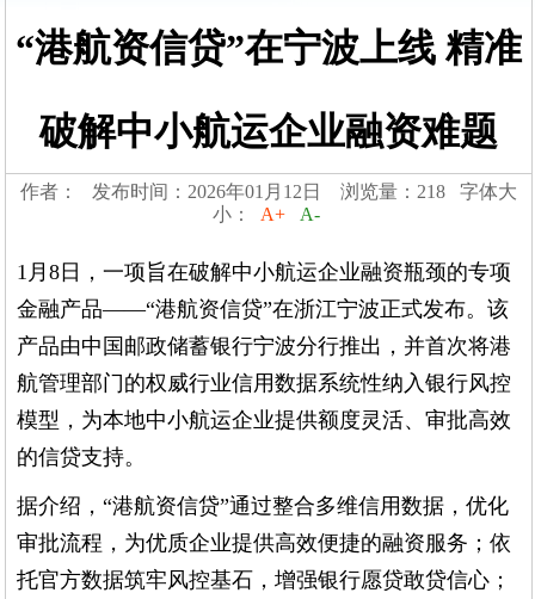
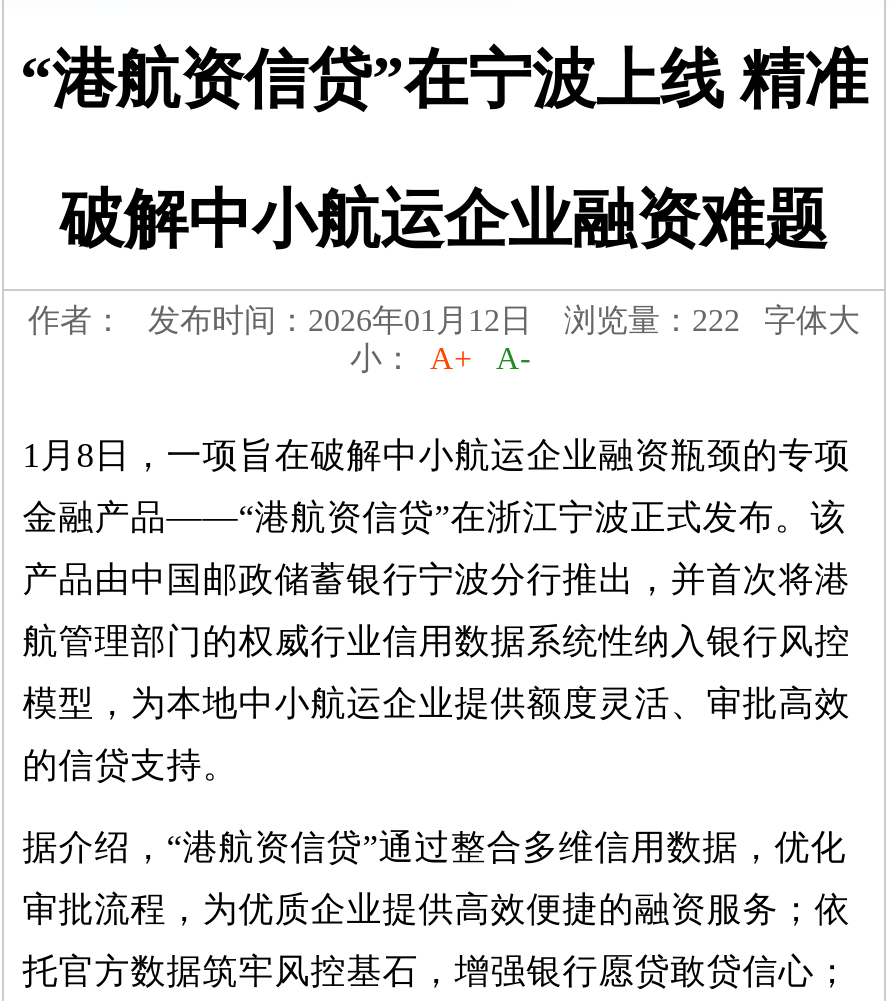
- 作者： 发布时间：2026年01月12日 浏览量：218 字体大
+ 作者： 发布时间：2026年01月12日 浏览量：222 字体大
